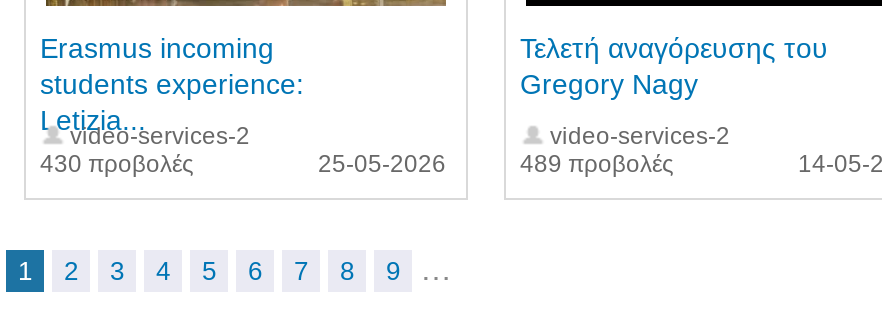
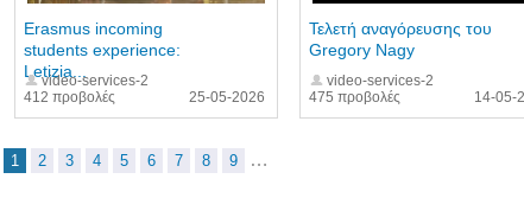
- 430 προβολές
+ 412 προβολές

- 489 προβολές
+ 475 προβολές
